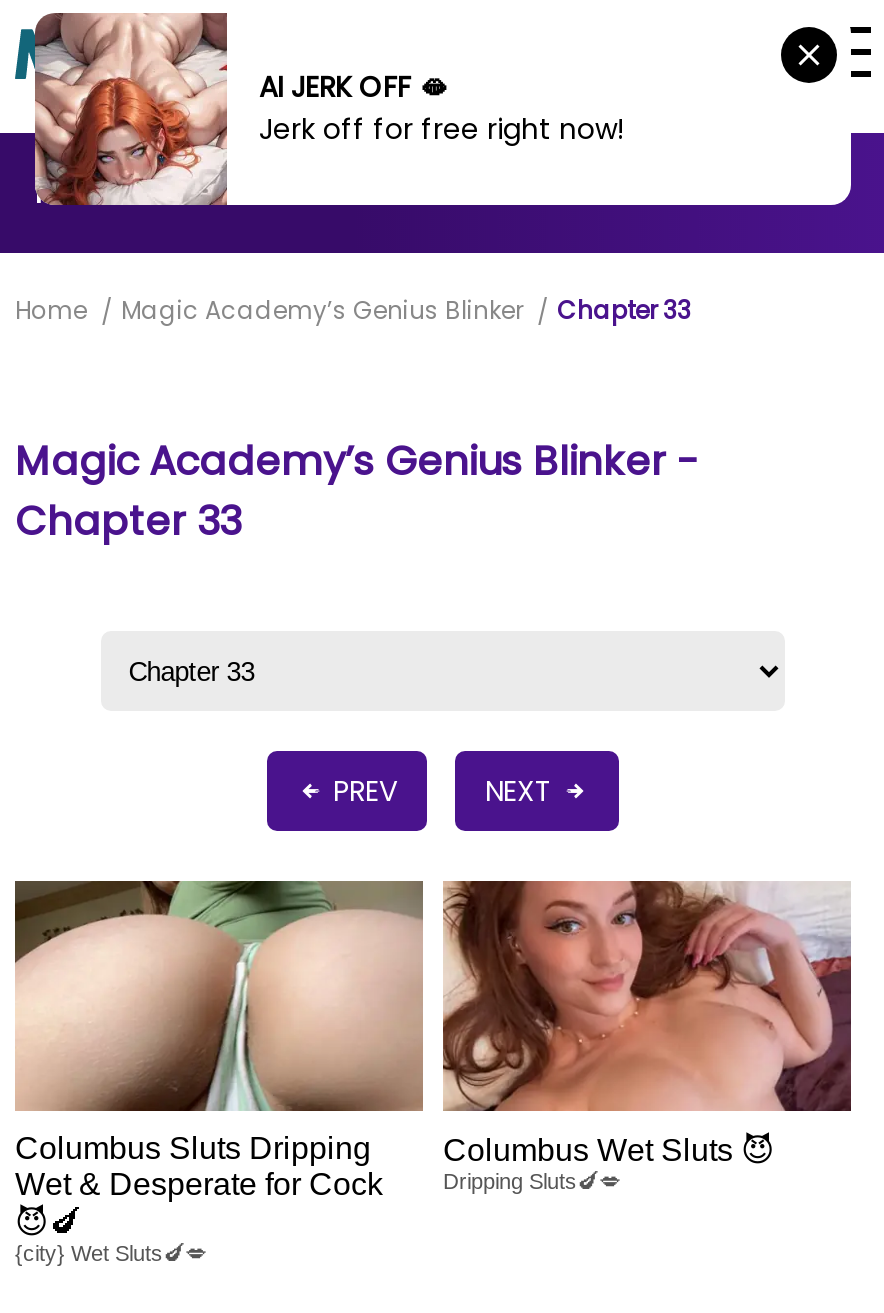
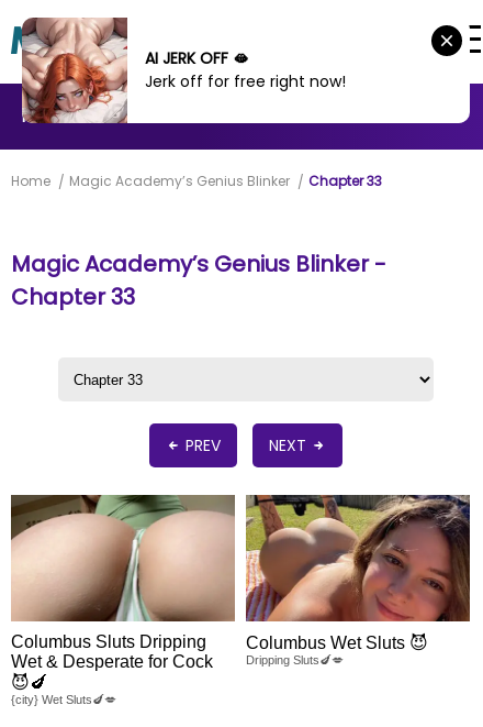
- [image]
+ [image]
